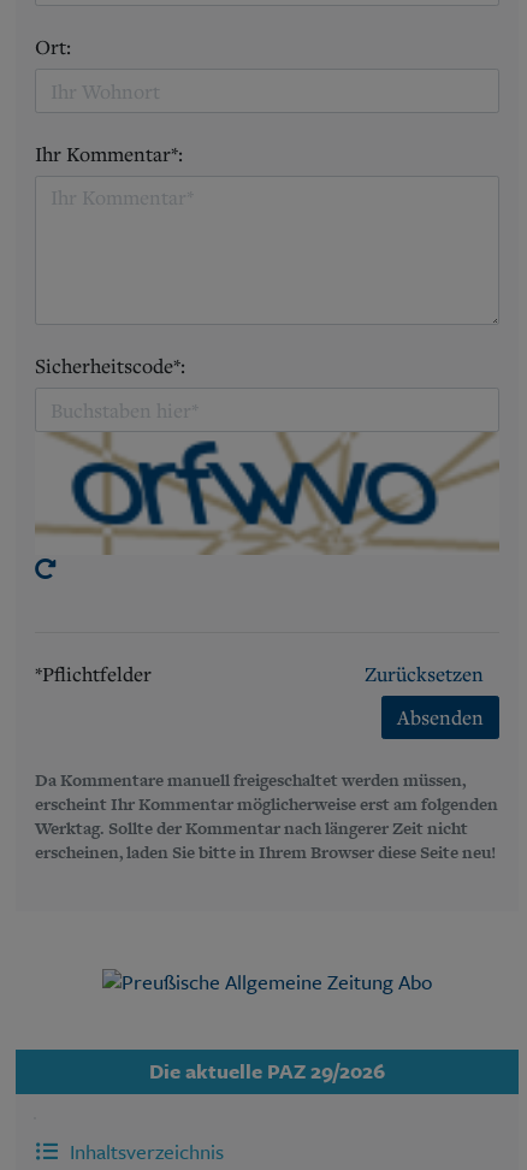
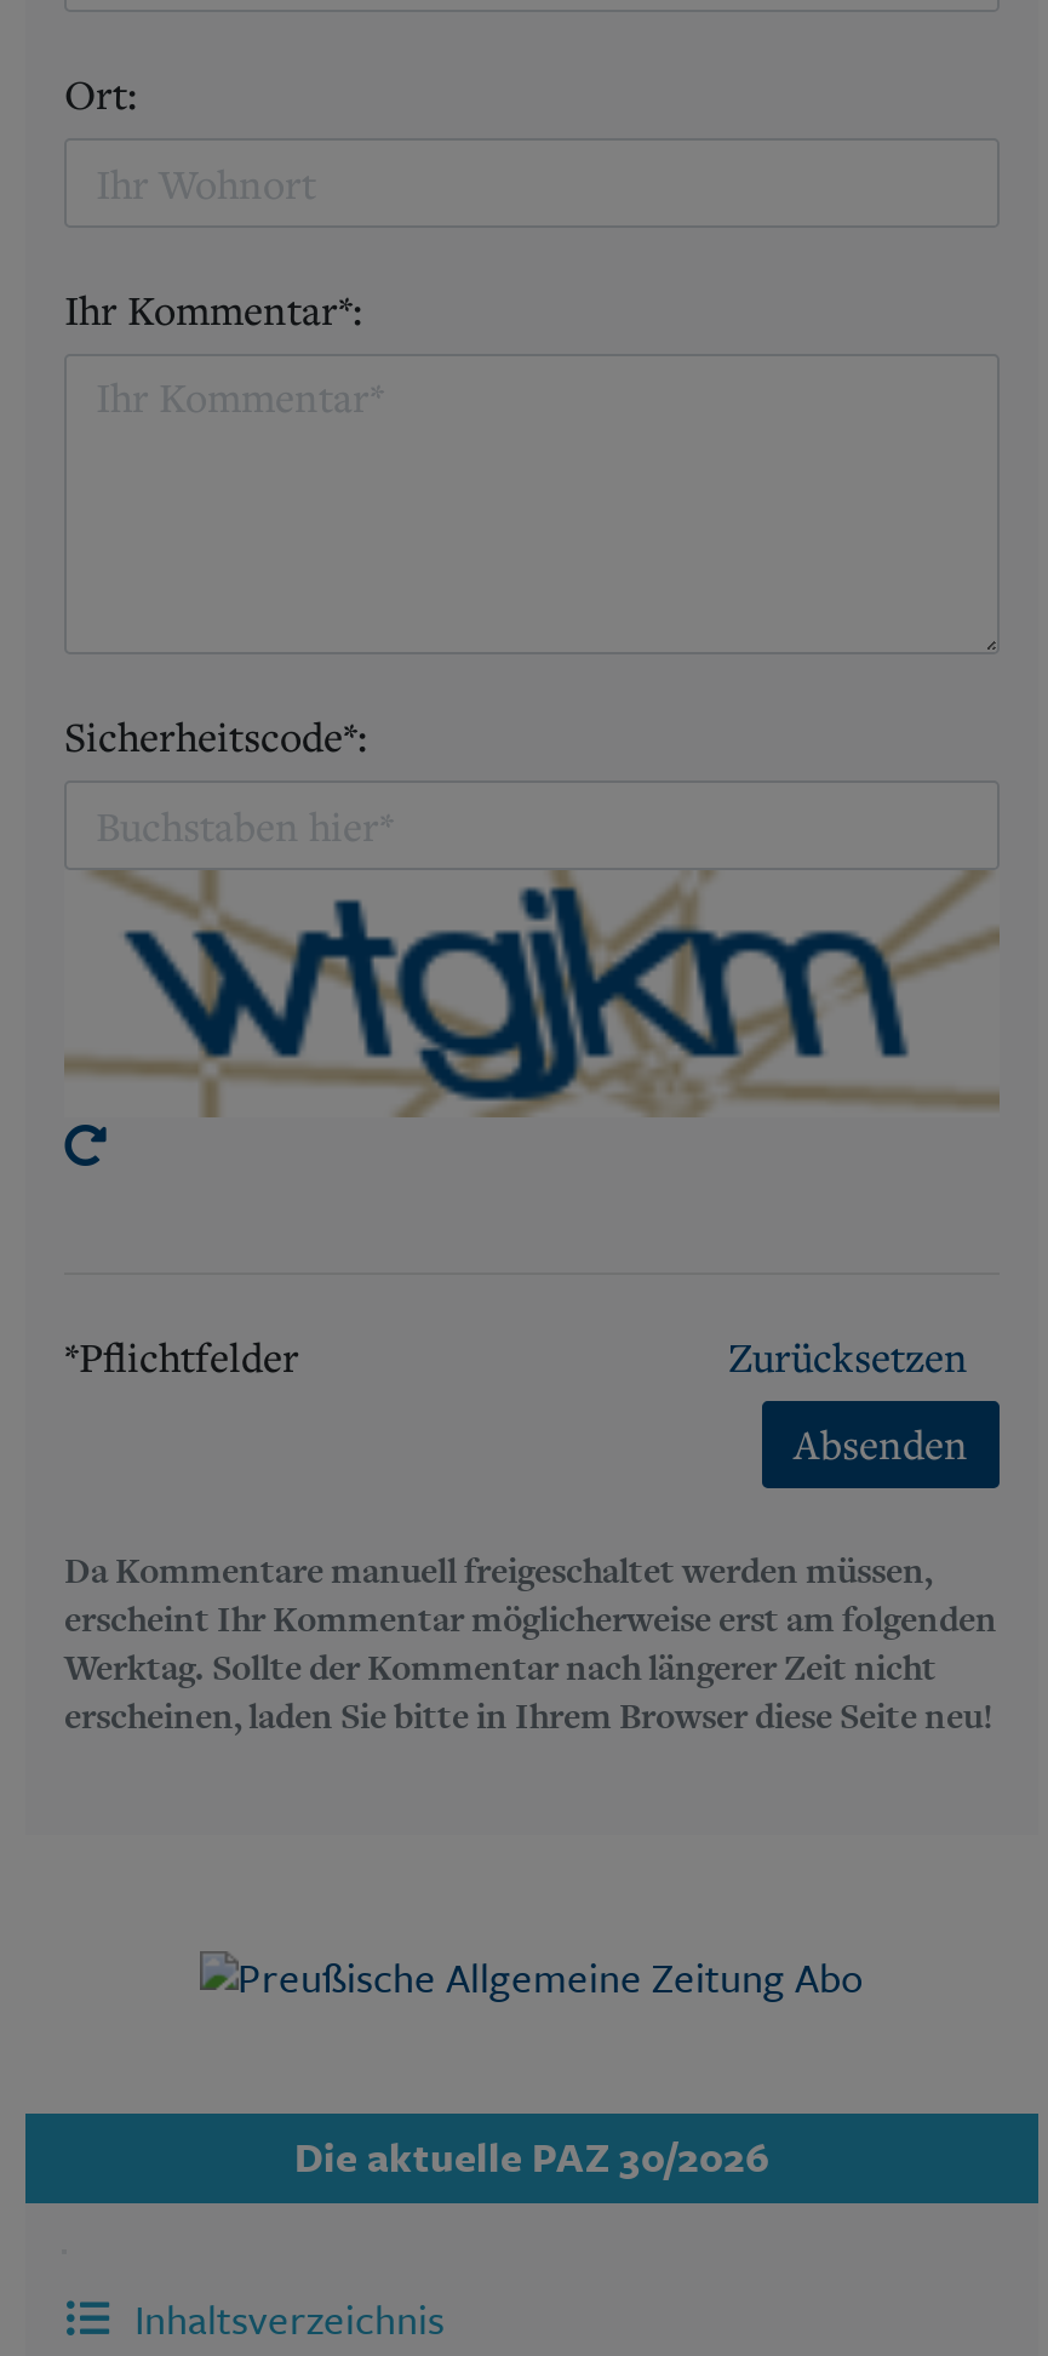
- [image]
+ [image]

- Die aktuelle PAZ 29/2026
+ Die aktuelle PAZ 30/2026
